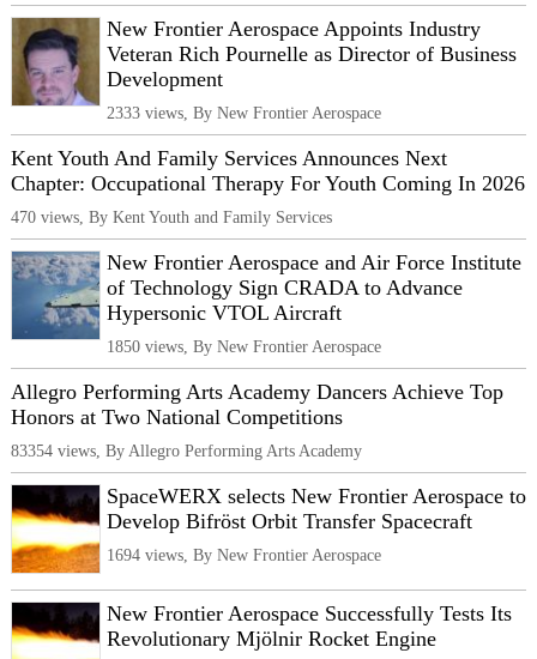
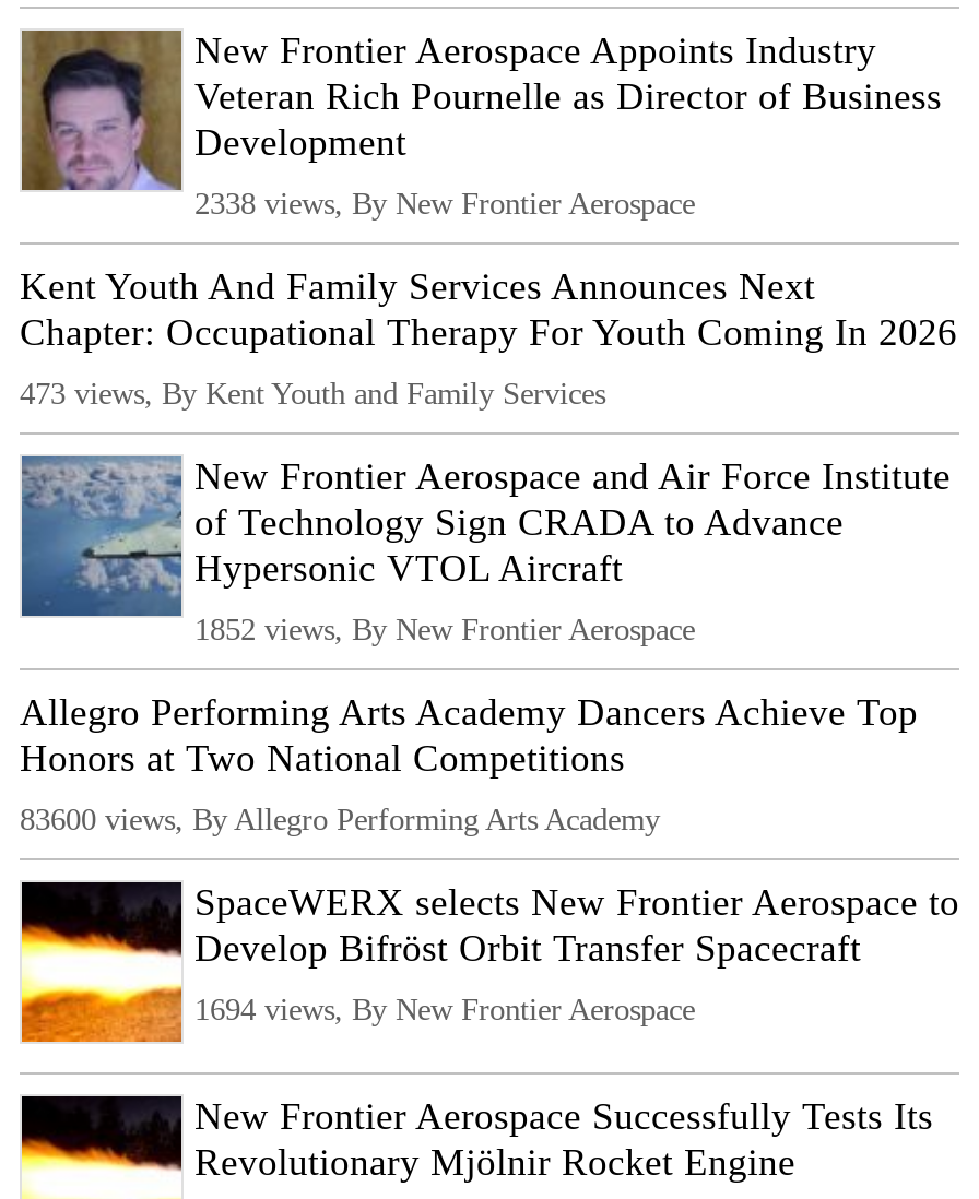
- 2333 views, By New Frontier Aerospace
+ 2338 views, By New Frontier Aerospace

- 470 views, By Kent Youth and Family Services
+ 473 views, By Kent Youth and Family Services

- 1850 views, By New Frontier Aerospace
+ 1852 views, By New Frontier Aerospace

- 83354 views, By Allegro Performing Arts Academy
+ 83600 views, By Allegro Performing Arts Academy
